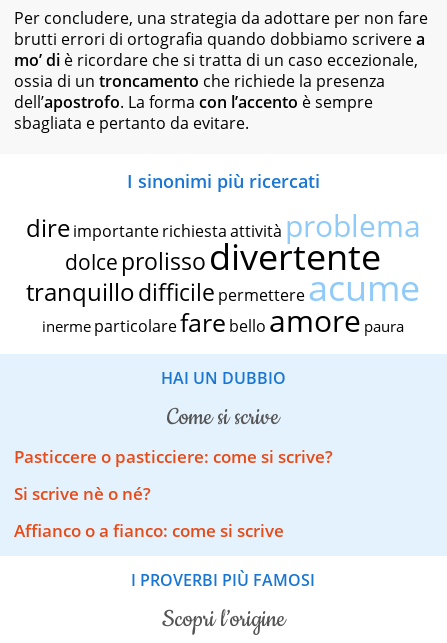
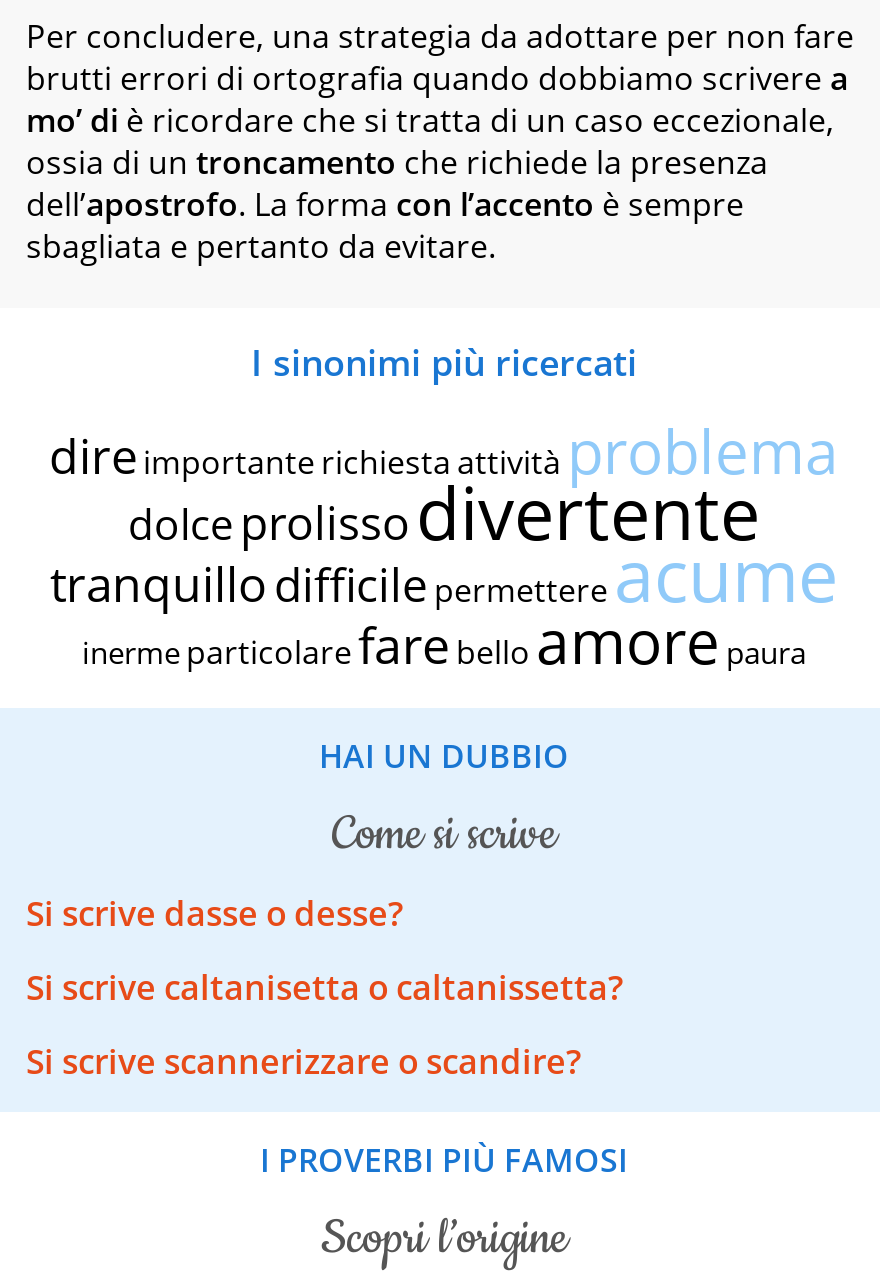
- Pasticcere o pasticciere: come si scrive?
+ Si scrive dasse o desse?

- Si scrive nè o né?
+ Si scrive caltanisetta o caltanissetta?

- Affianco o a fianco: come si scrive
+ Si scrive scannerizzare o scandire?
